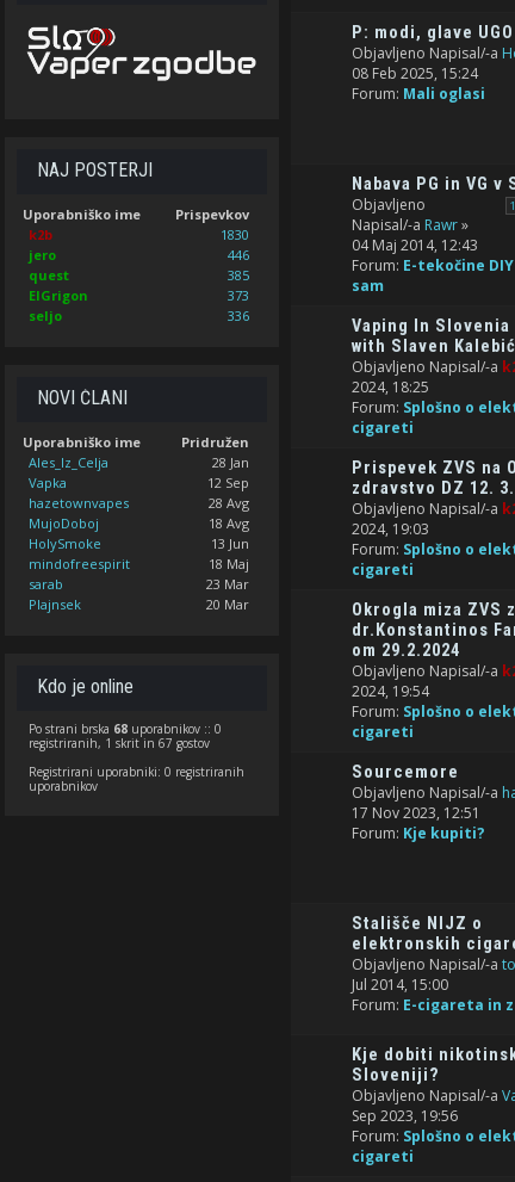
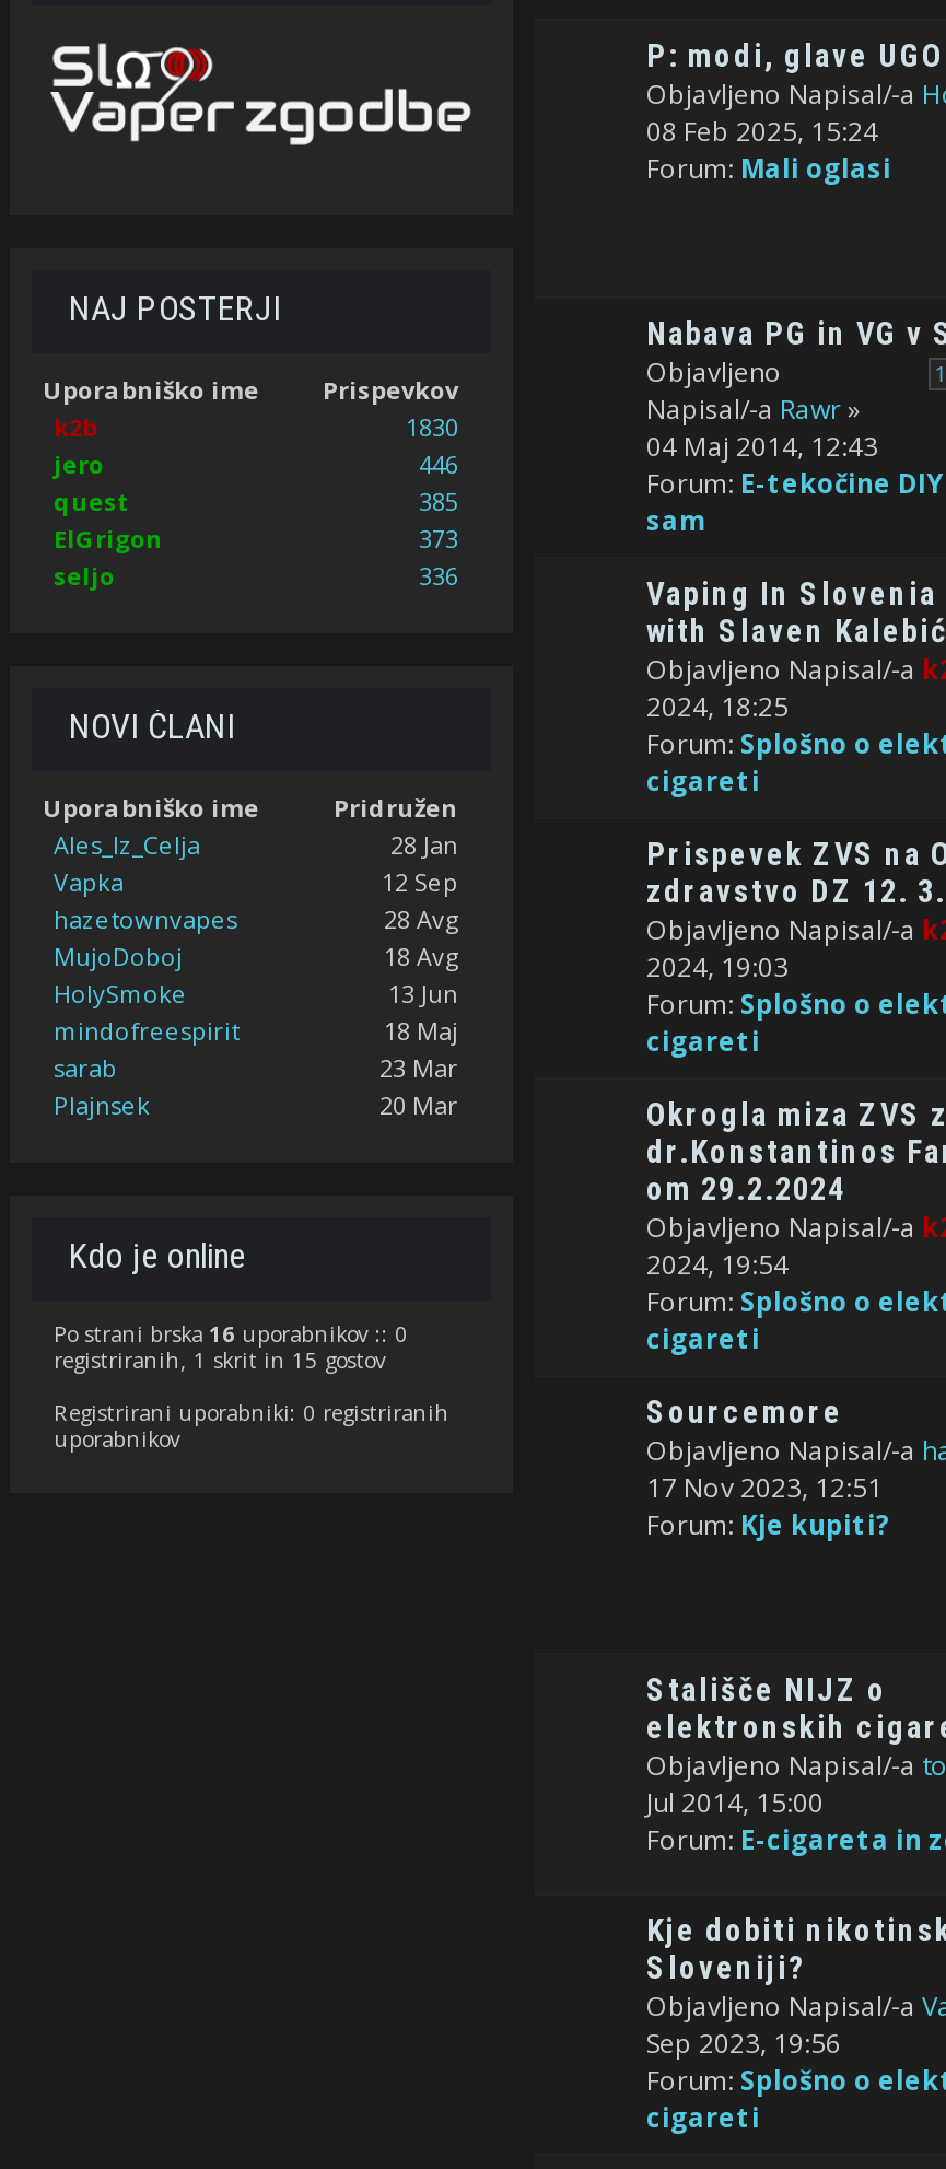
- Po strani brska 68 uporabnikov :: 0
+ Po strani brska 16 uporabnikov :: 0

- registriranih, 1 skrit in 67 gostov
+ registriranih, 1 skrit in 15 gostov
